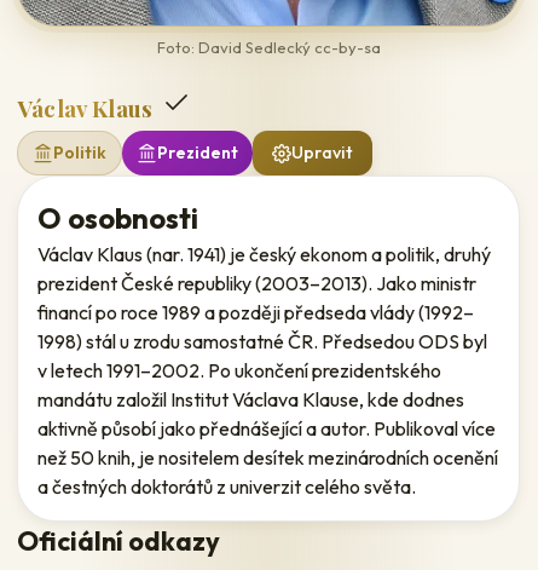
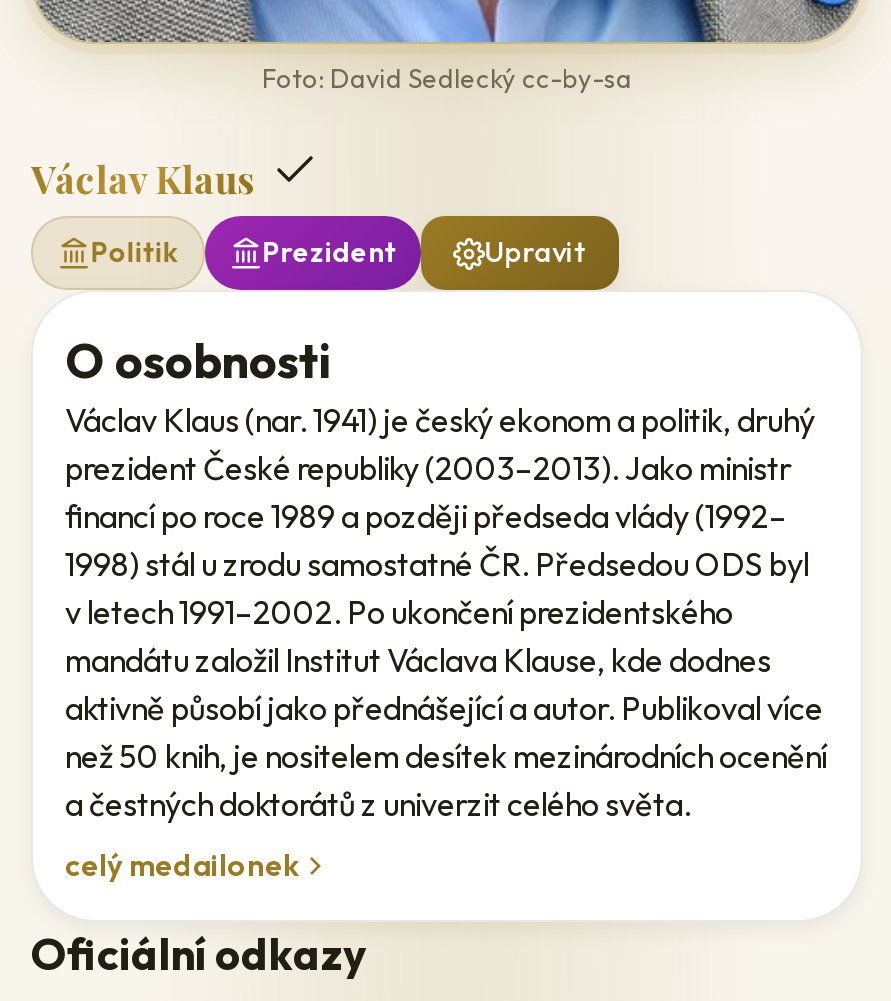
+ celý medailonek
